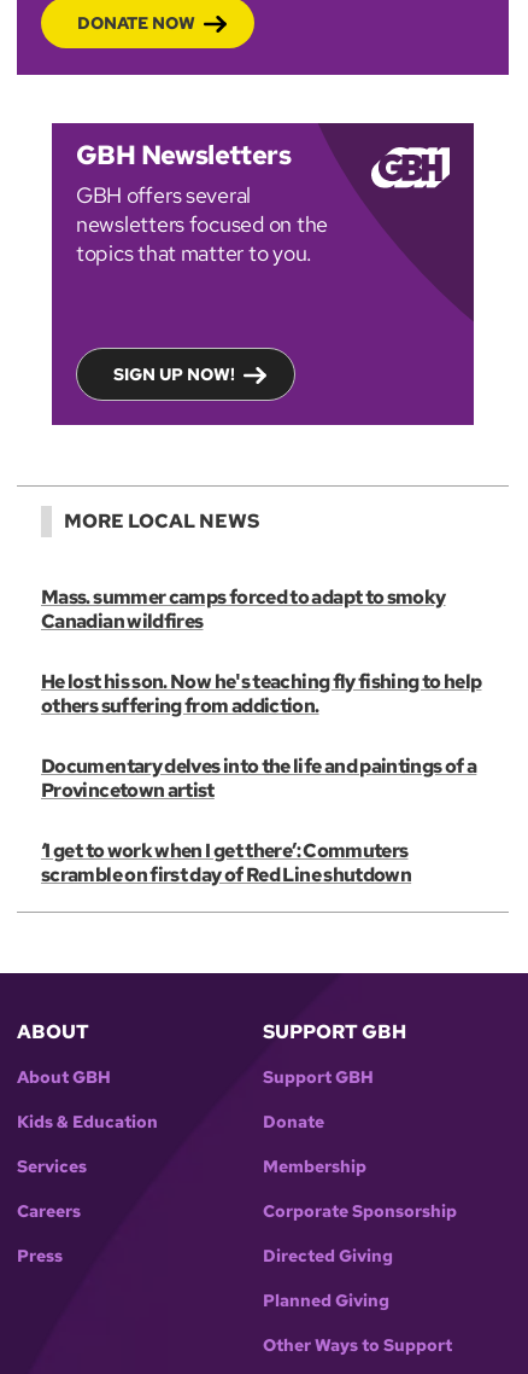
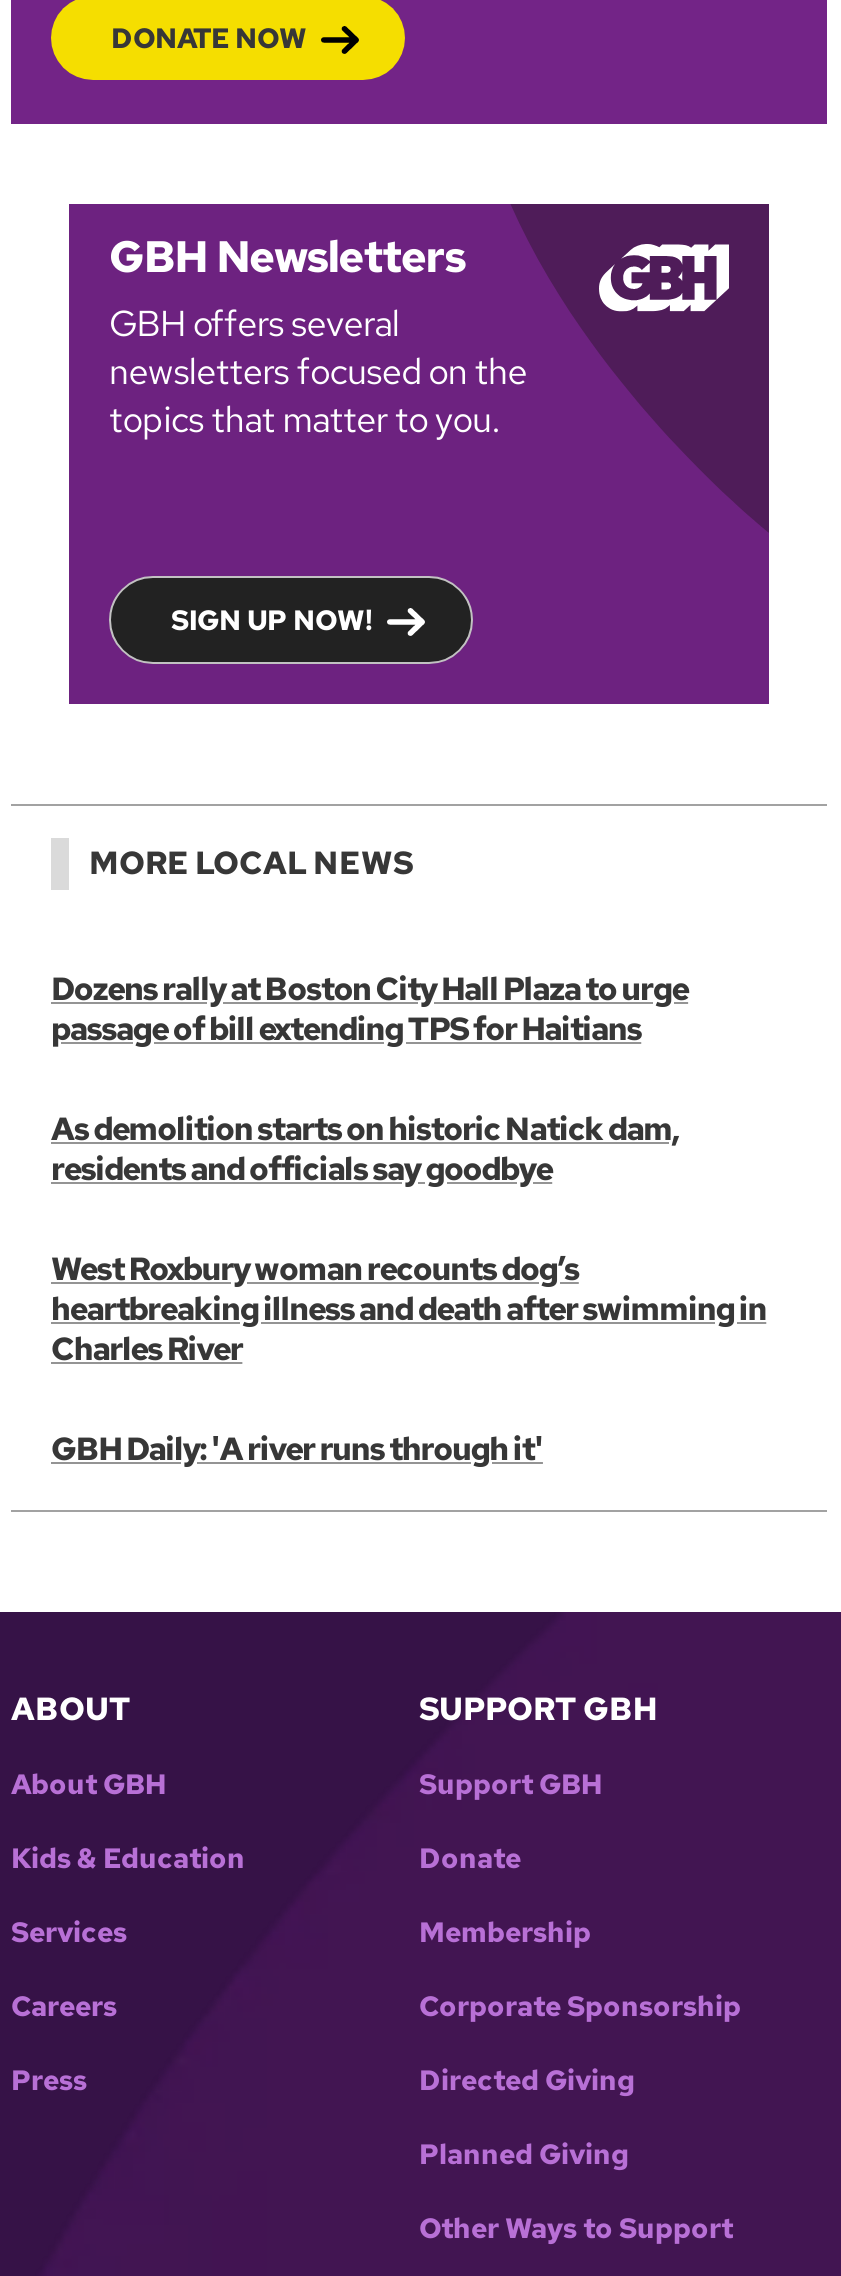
- Mass. summer camps forced to adapt to smoky
- Canadian wildfires
+ Dozens rally at Boston City Hall Plaza to urge
+ passage of bill extending TPS for Haitians

- He lost his son. Now he's teaching fly fishing to help
- others suffering from addiction.
+ As demolition starts on historic Natick dam,
+ residents and officials say goodbye

- Documentary delves into the life and paintings of a
- Provincetown artist
+ West Roxbury woman recounts dog’s
+ heartbreaking illness and death after swimming in
+ Charles River

- ‘I get to work when I get there’: Commuters
- scramble on first day of Red Line shutdown
+ GBH Daily: 'A river runs through it'
